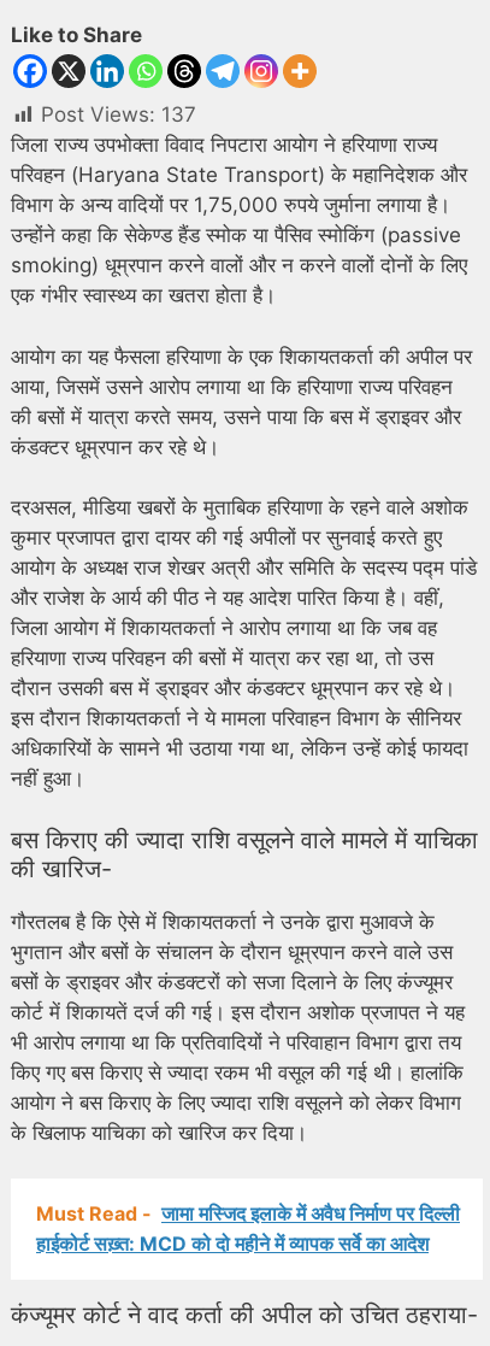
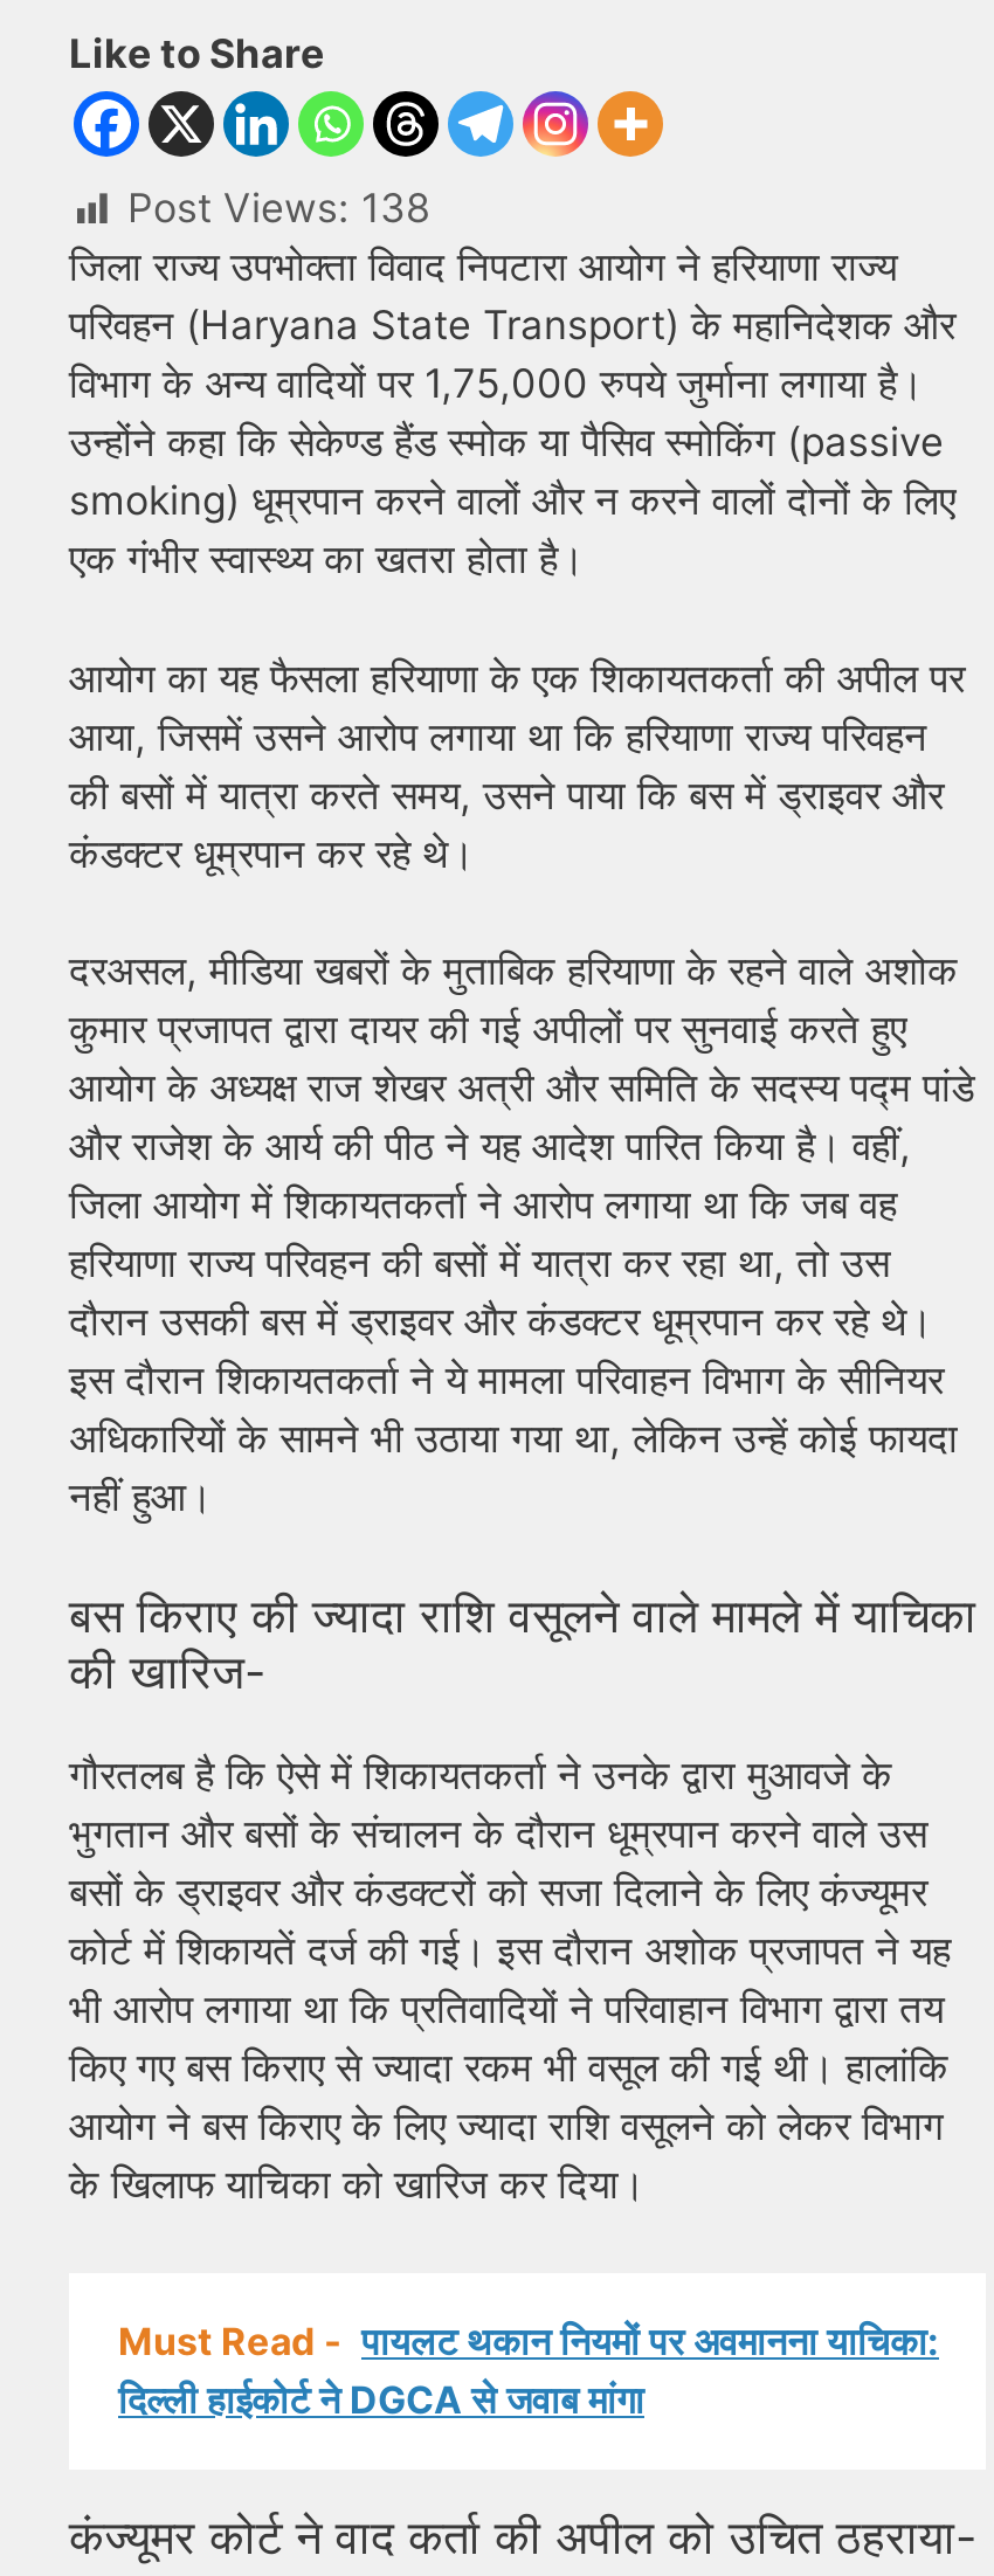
- Post Views: 137
+ Post Views: 138

- Must Read - जामा मस्जिद इलाके में अवैध निर्माण पर दिल्ली
- हाईकोर्ट सख़्त: MCD को दो महीने में व्यापक सर्वे का आदेश
+ Must Read - पायलट थकान नियमों पर अवमानना याचिका:
+ दिल्ली हाईकोर्ट ने DGCA से जवाब मांगा
